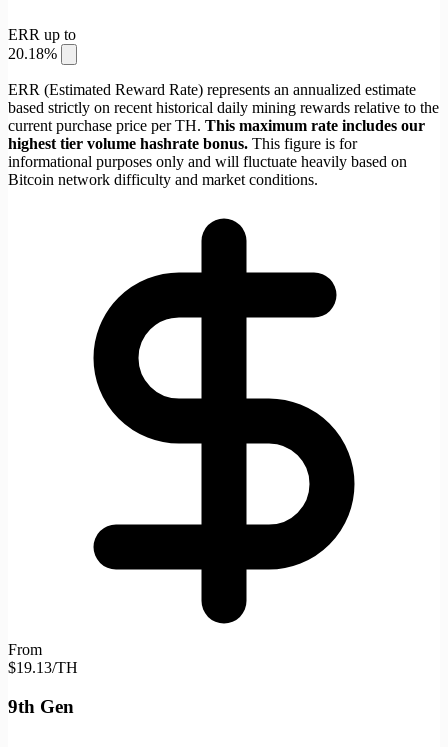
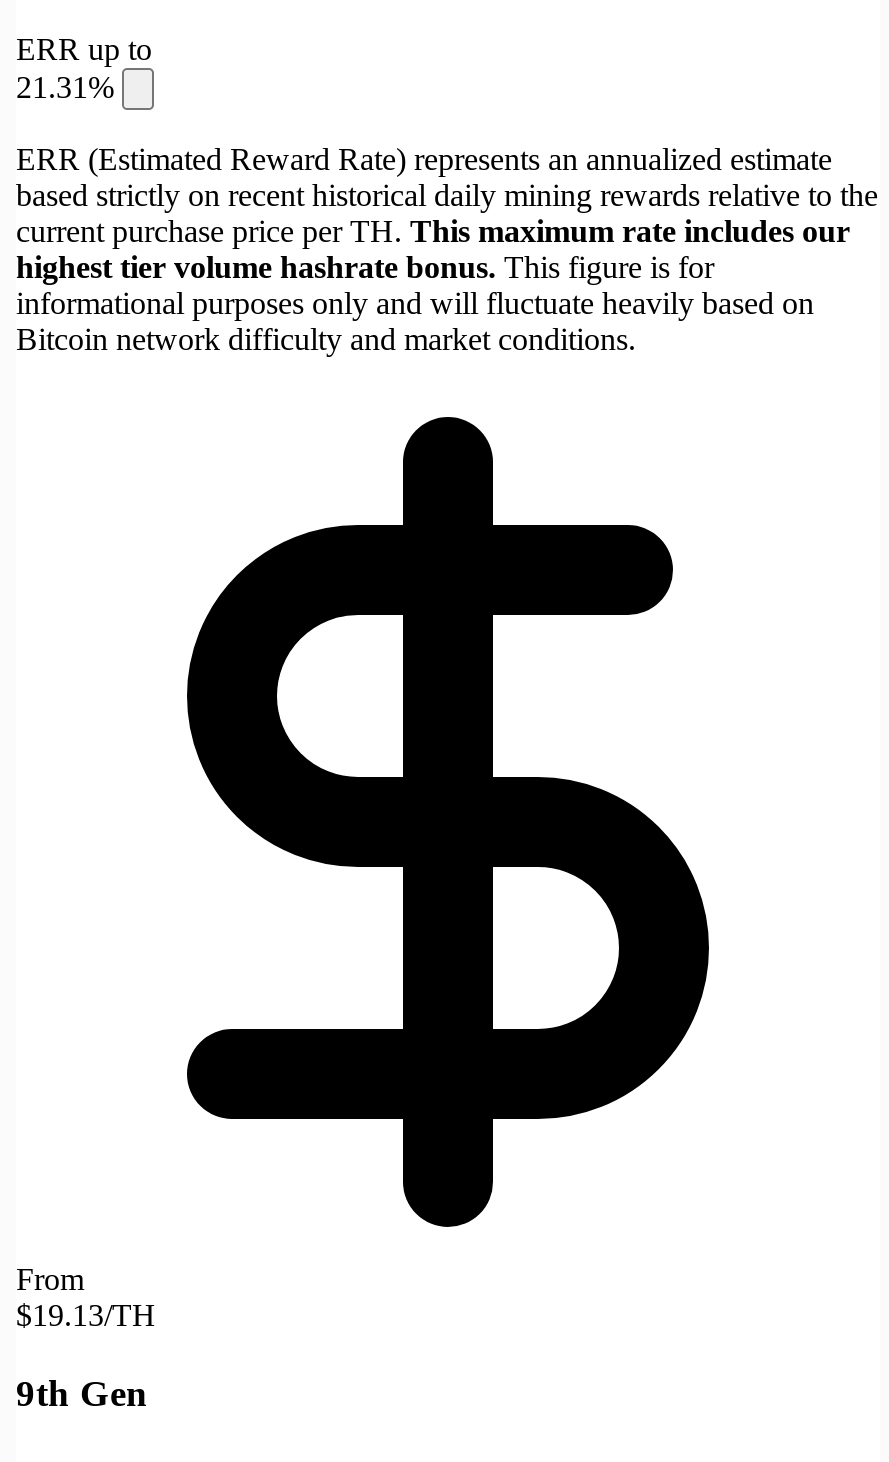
- 20.18%
+ 21.31%
